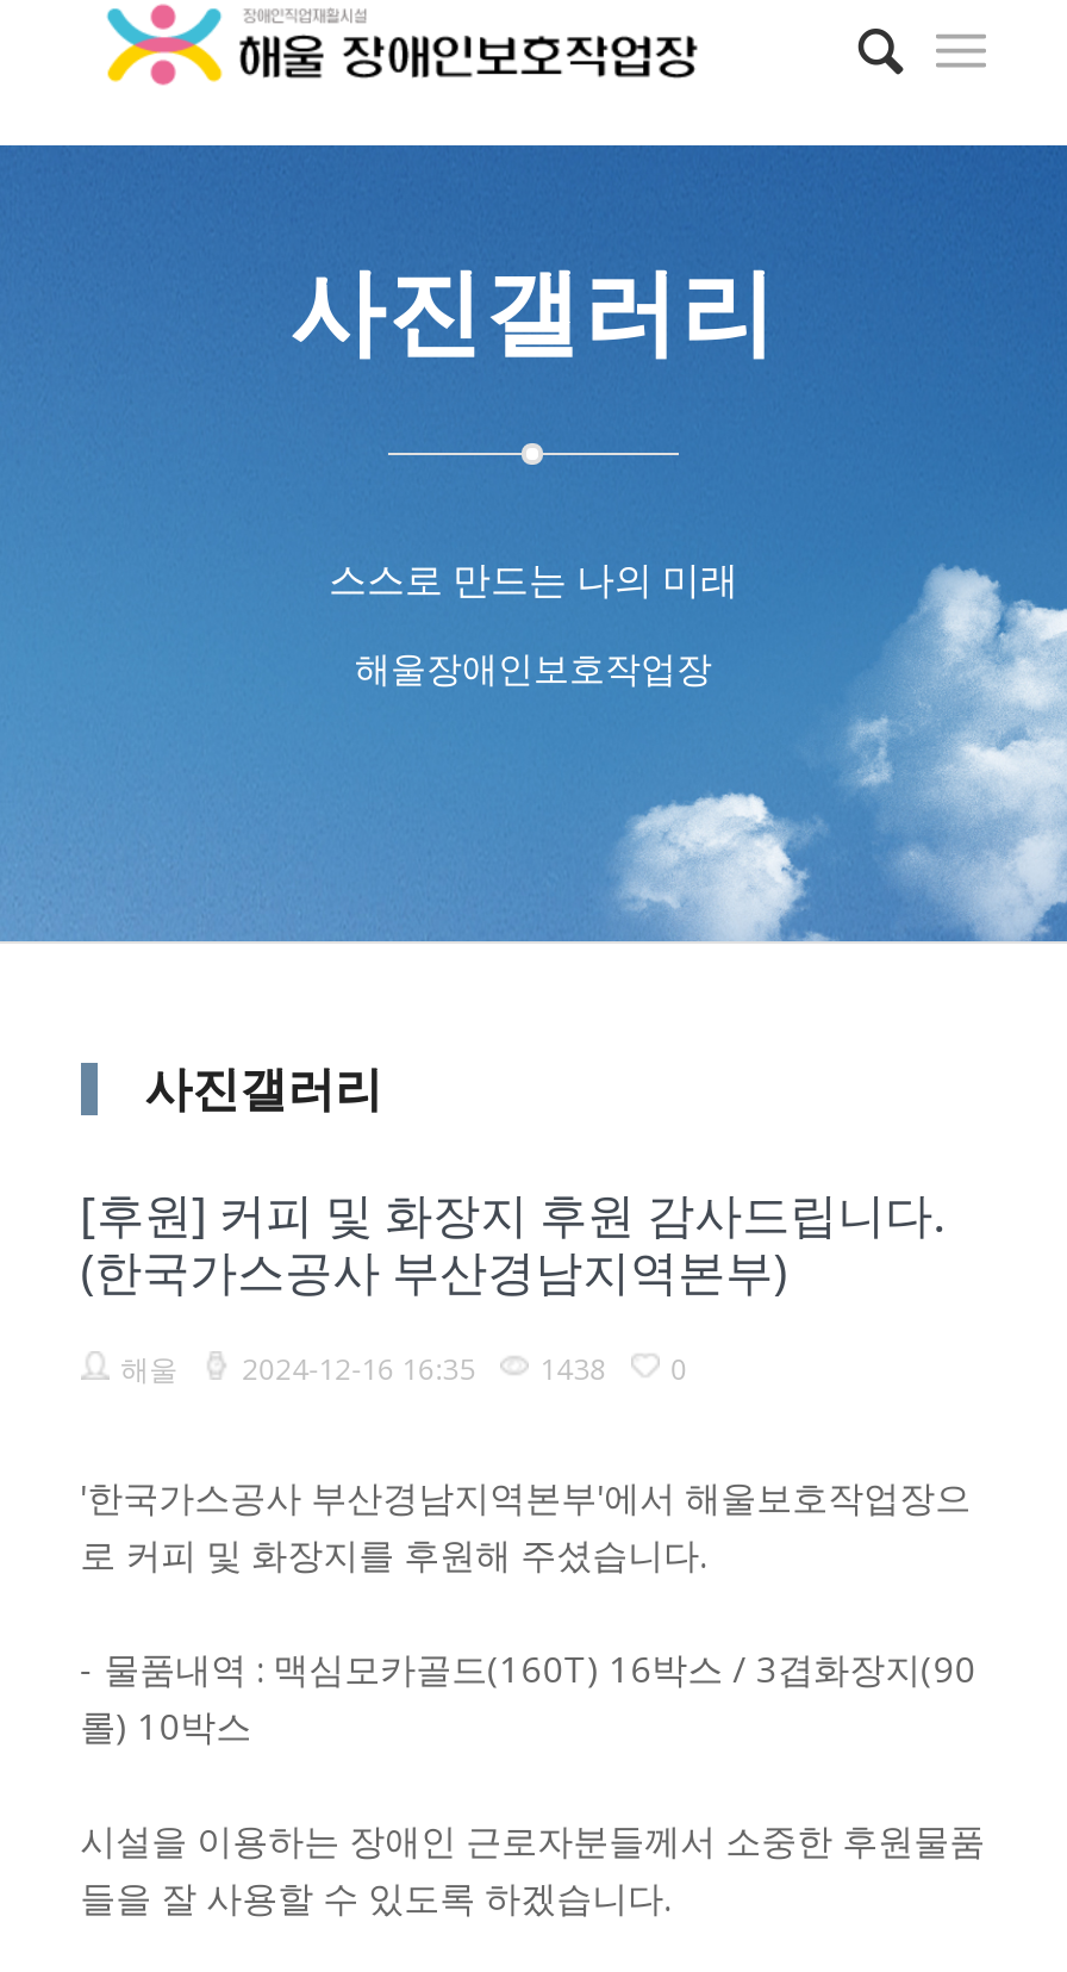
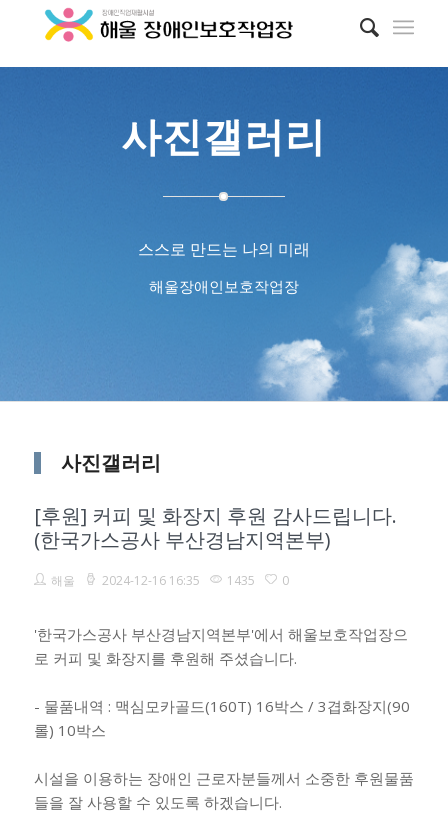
- 해울 2024-12-16 16:35 1438 0
+ 해울 2024-12-16 16:35 1435 0
